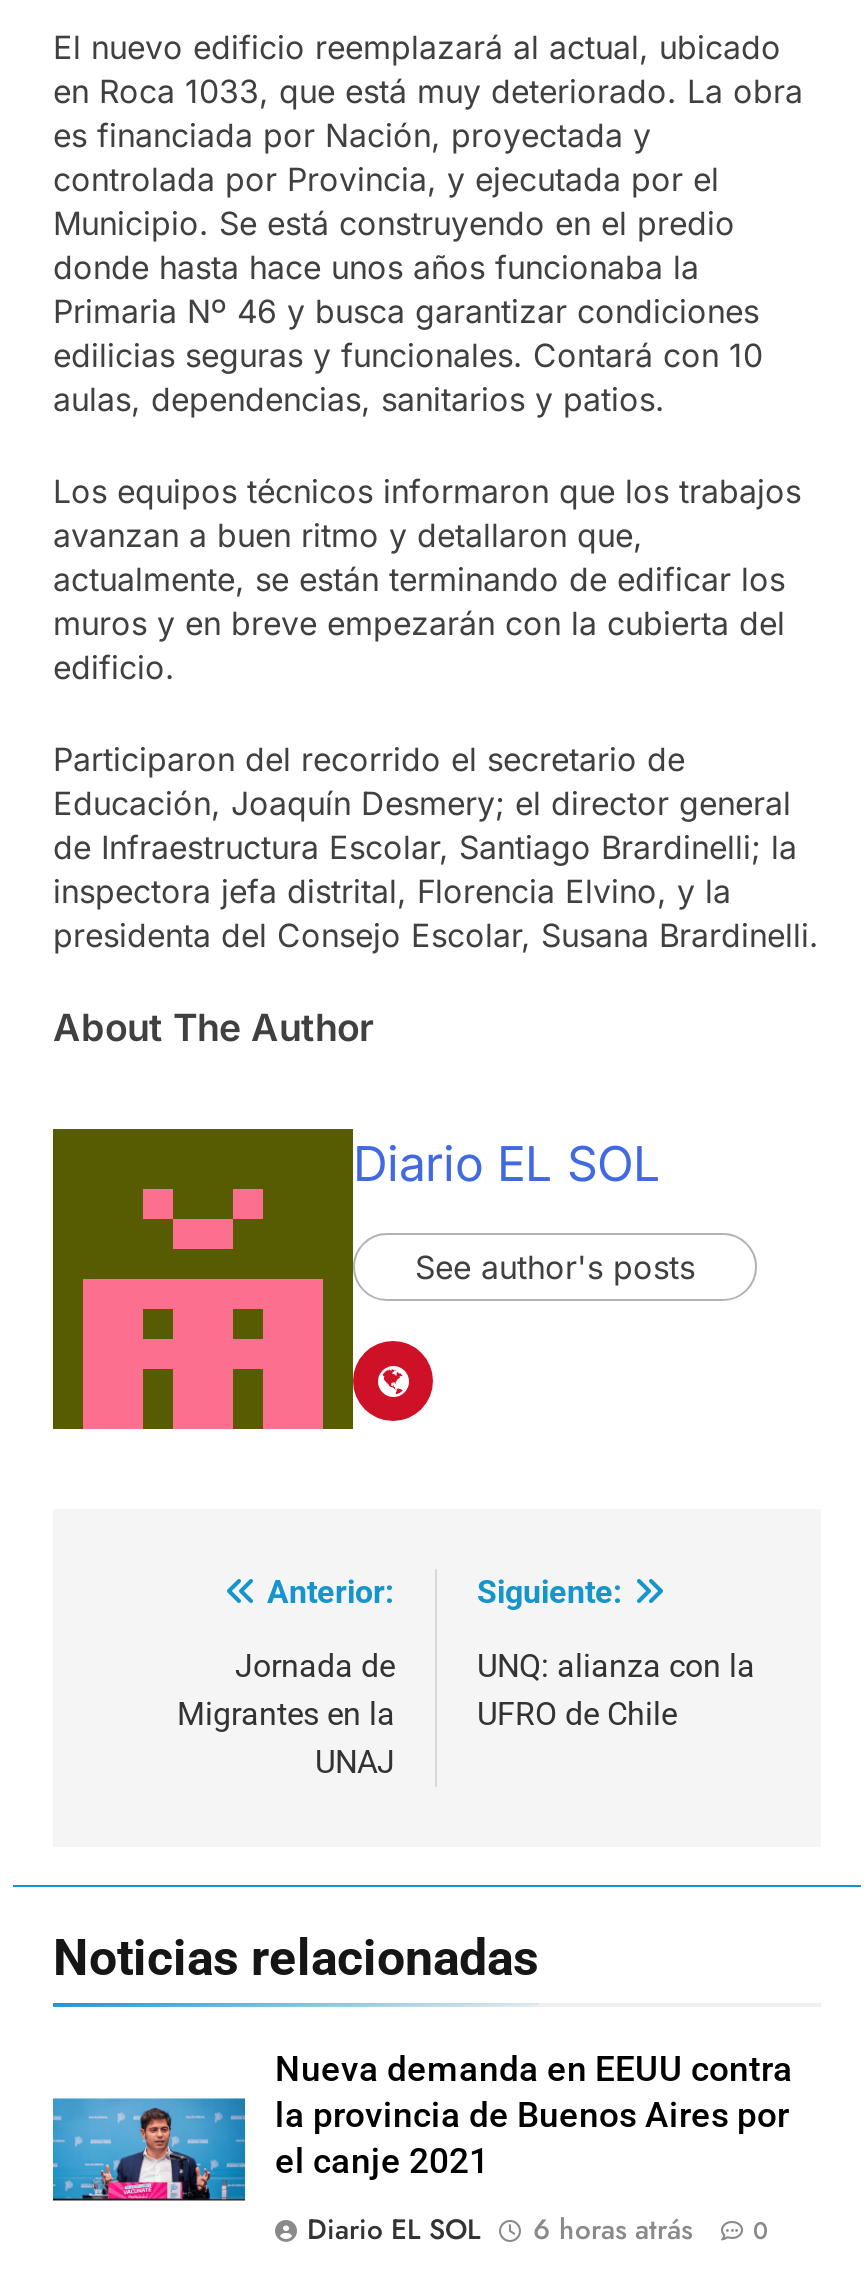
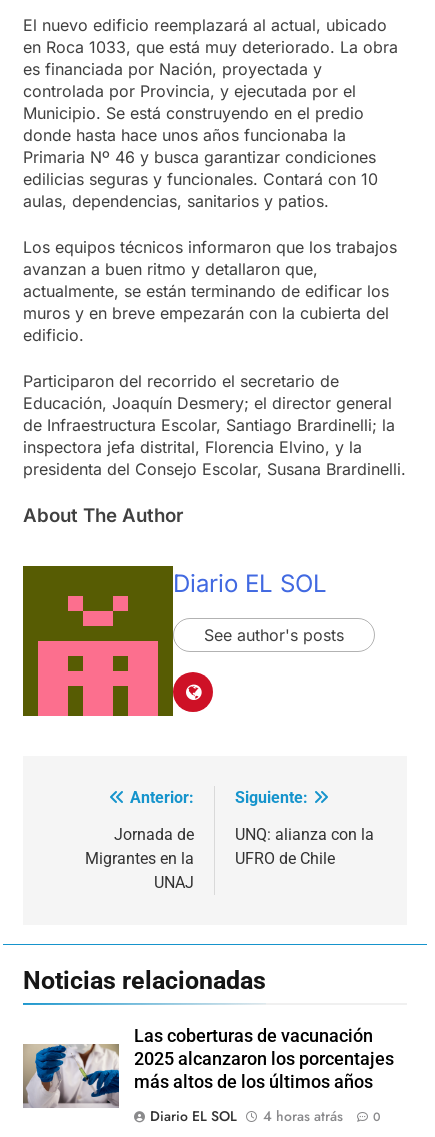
- [image]
- Nueva demanda en EEUU contra
- la provincia de Buenos Aires por
- el canje 2021
+ [image]
+ Las coberturas de vacunación
+ 2025 alcanzaron los porcentajes
+ más altos de los últimos años

- Diario EL SOL 6 horas atrás 0
+ Diario EL SOL 4 horas atrás 0
